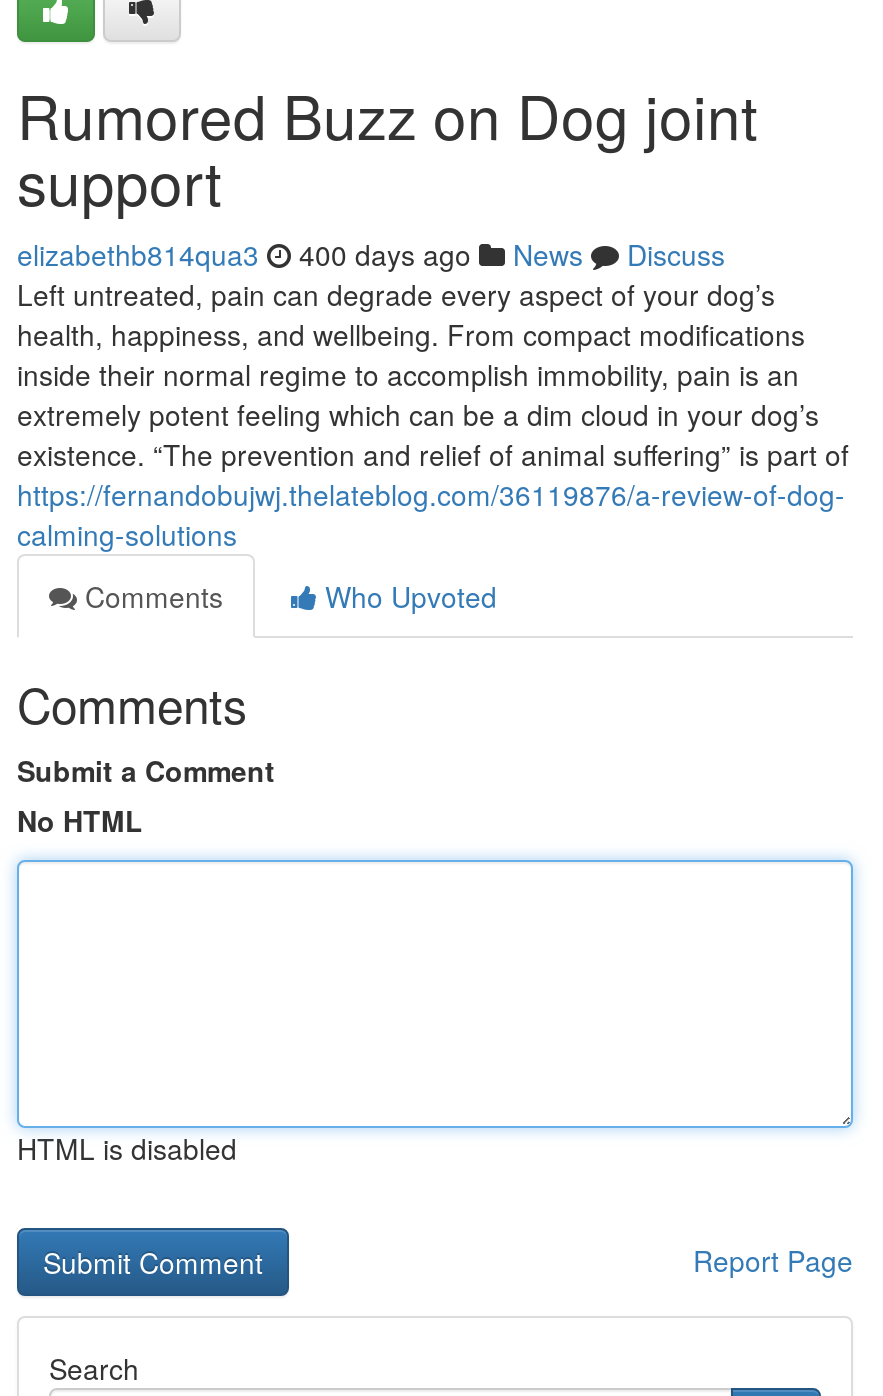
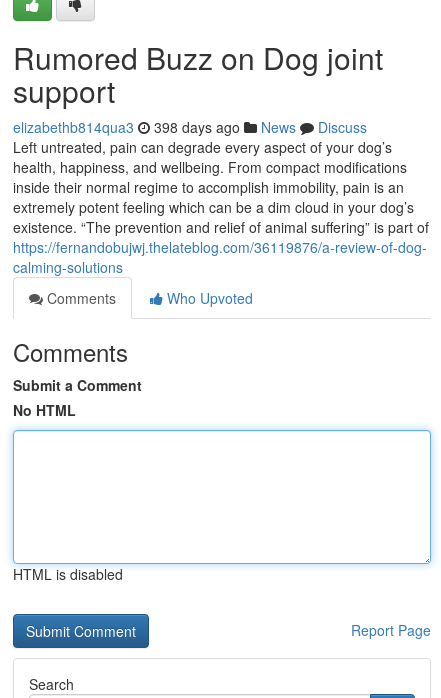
- elizabethb814qua3 400 days ago News Discuss
+ elizabethb814qua3 398 days ago News Discuss
